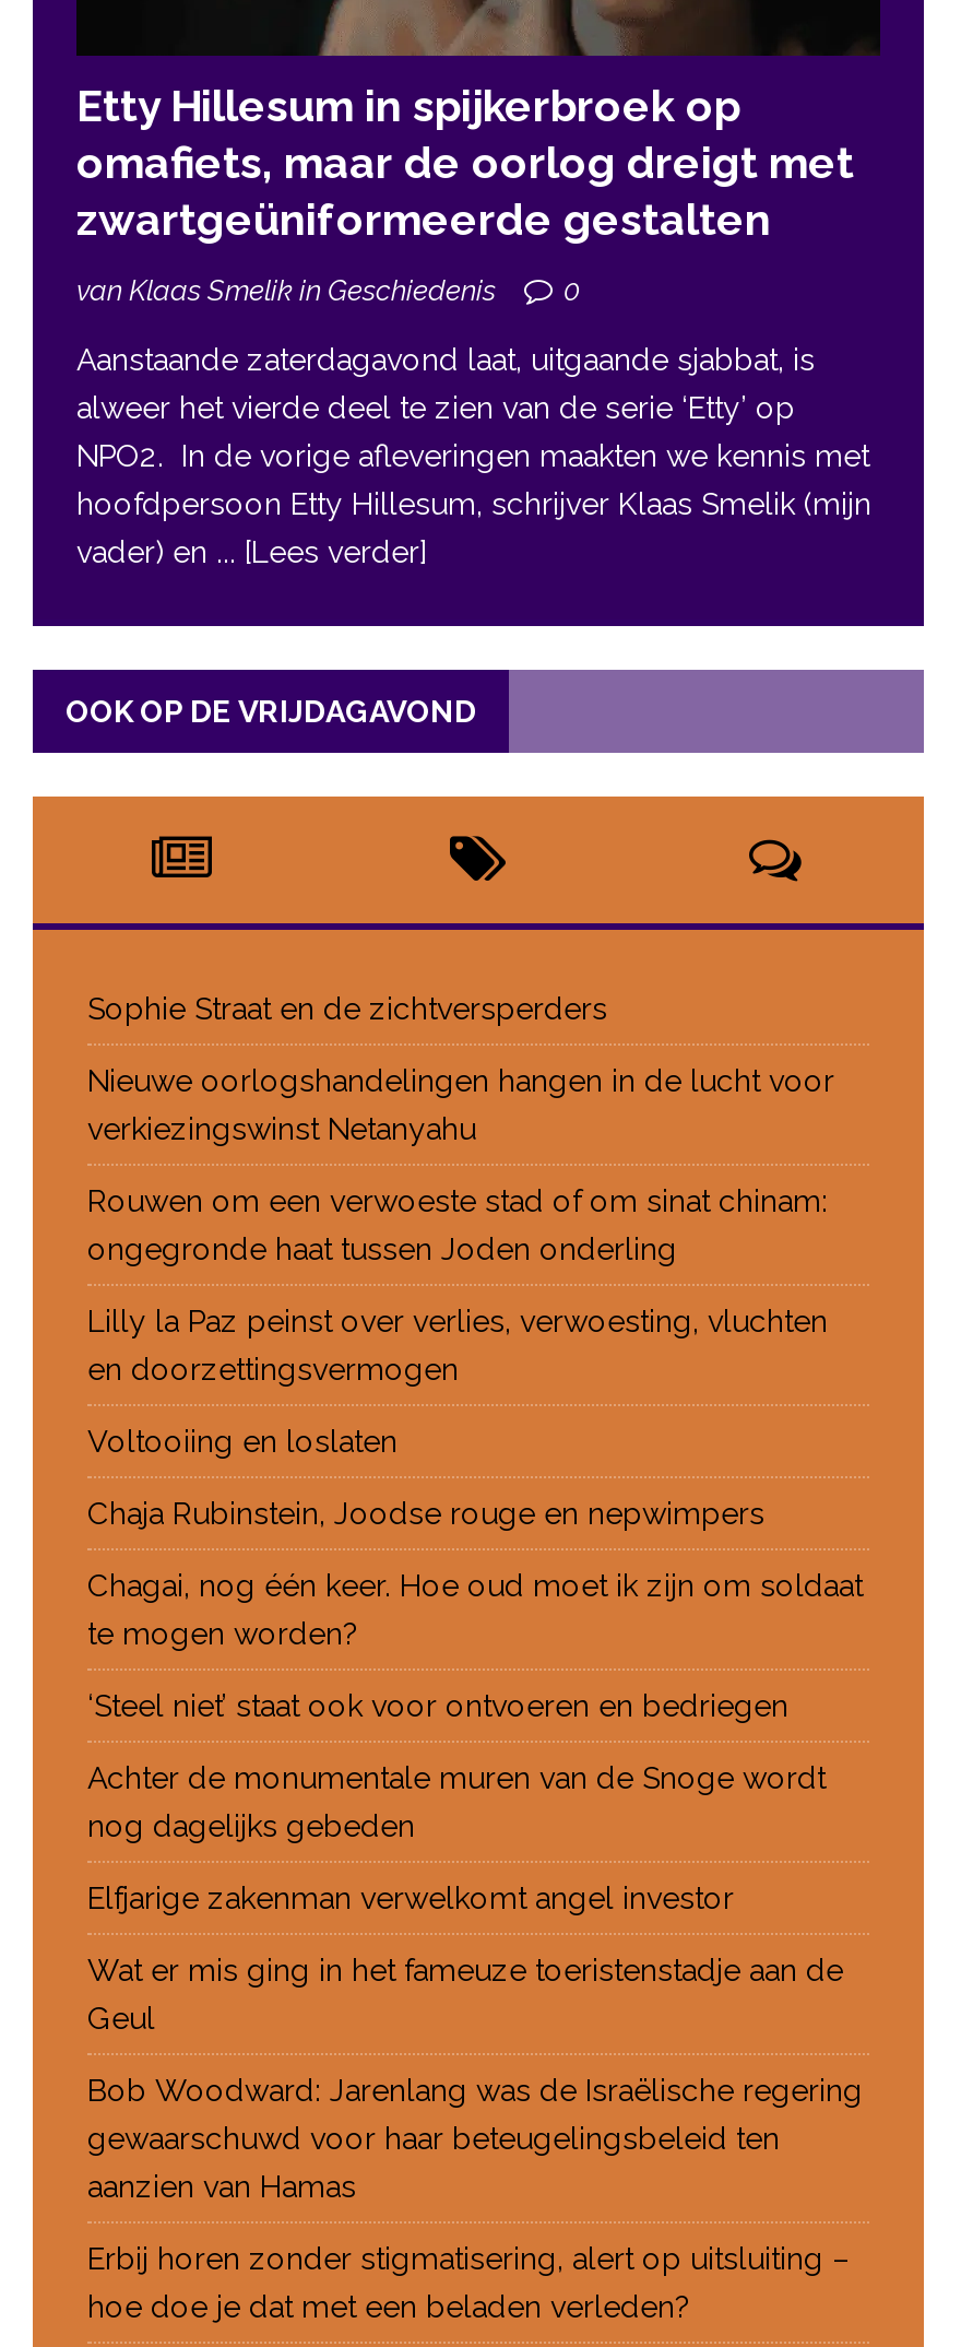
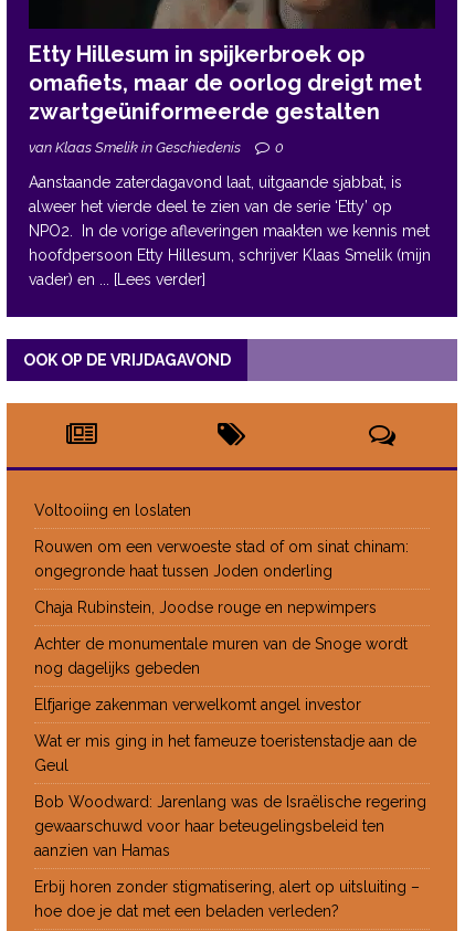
- Sophie Straat en de zichtversperders
- Nieuwe oorlogshandelingen hangen in de lucht voor
- verkiezingswinst Netanyahu

- Lilly la Paz peinst over verlies, verwoesting, vluchten
- en doorzettingsvermogen

moved up: Voltooiing en loslaten

- Chagai, nog één keer. Hoe oud moet ik zijn om soldaat
- te mogen worden?
- ‘Steel niet’ staat ook voor ontvoeren en bedriegen
